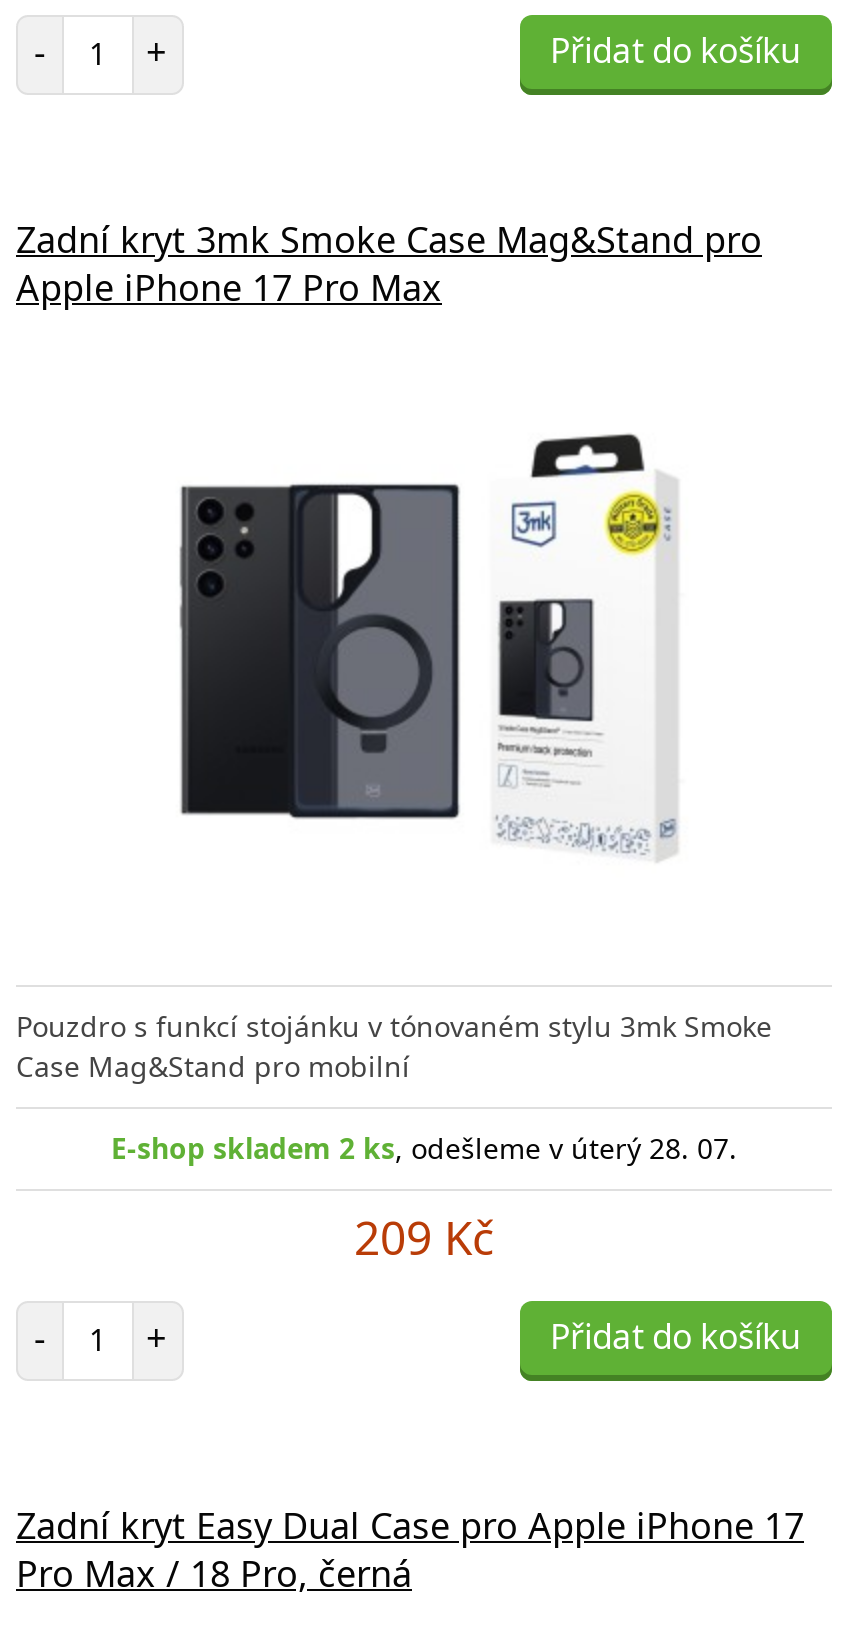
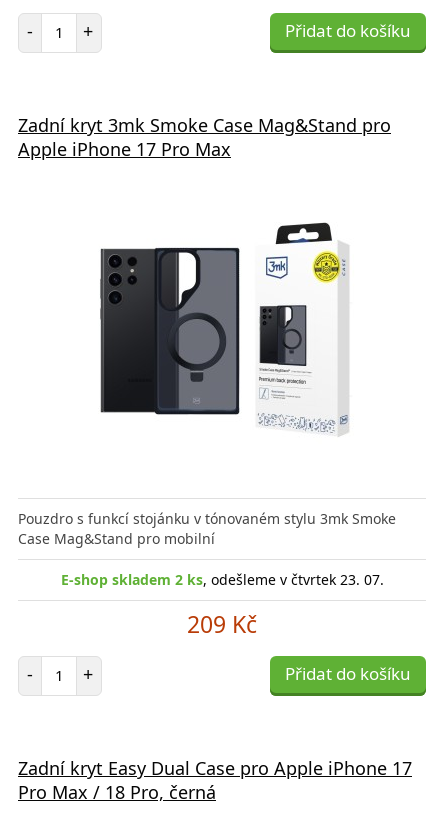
- E-shop skladem 2 ks, odešleme v úterý 28. 07.
+ E-shop skladem 2 ks, odešleme v čtvrtek 23. 07.
